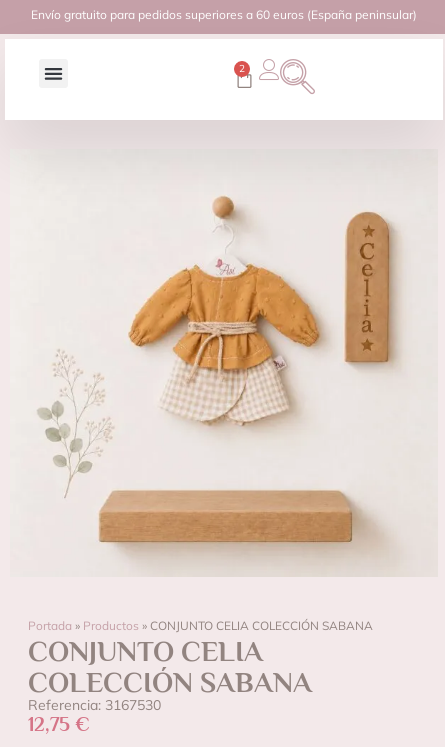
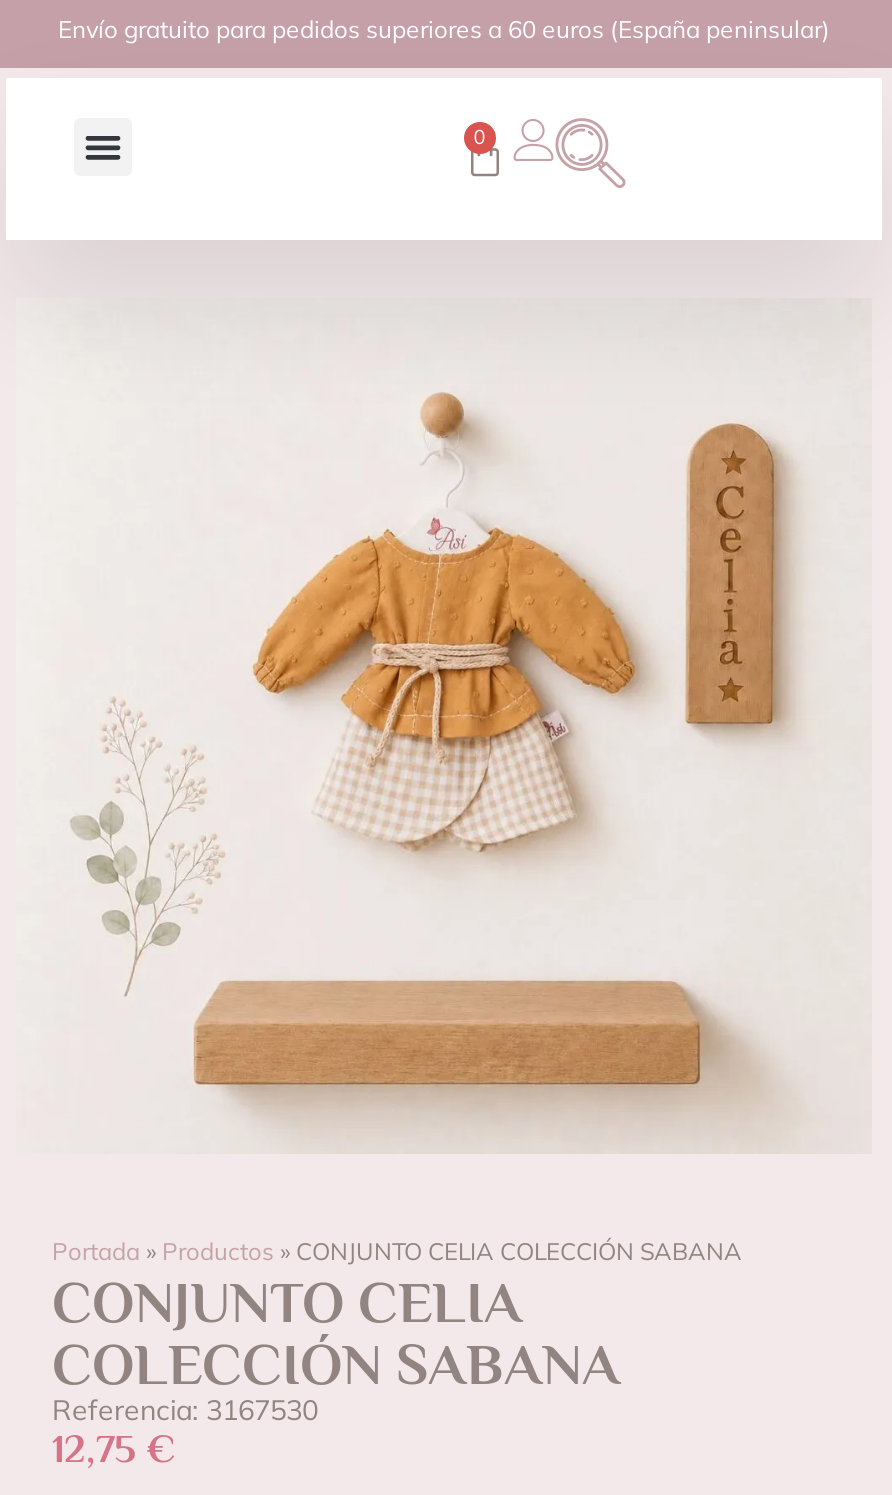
- 2
+ 0
